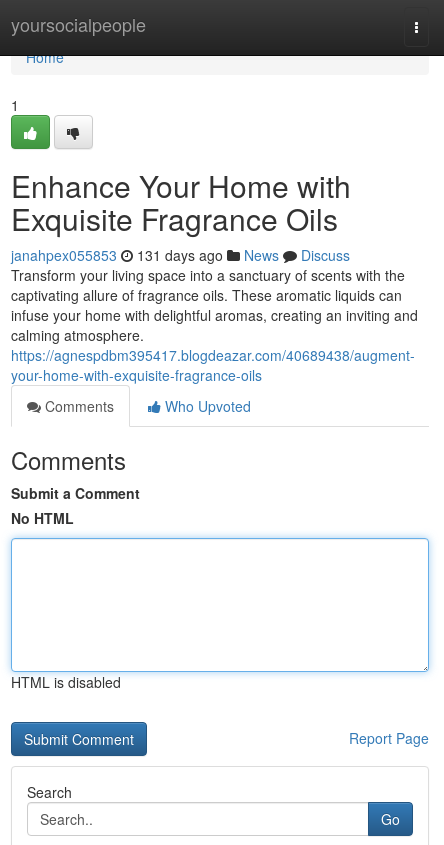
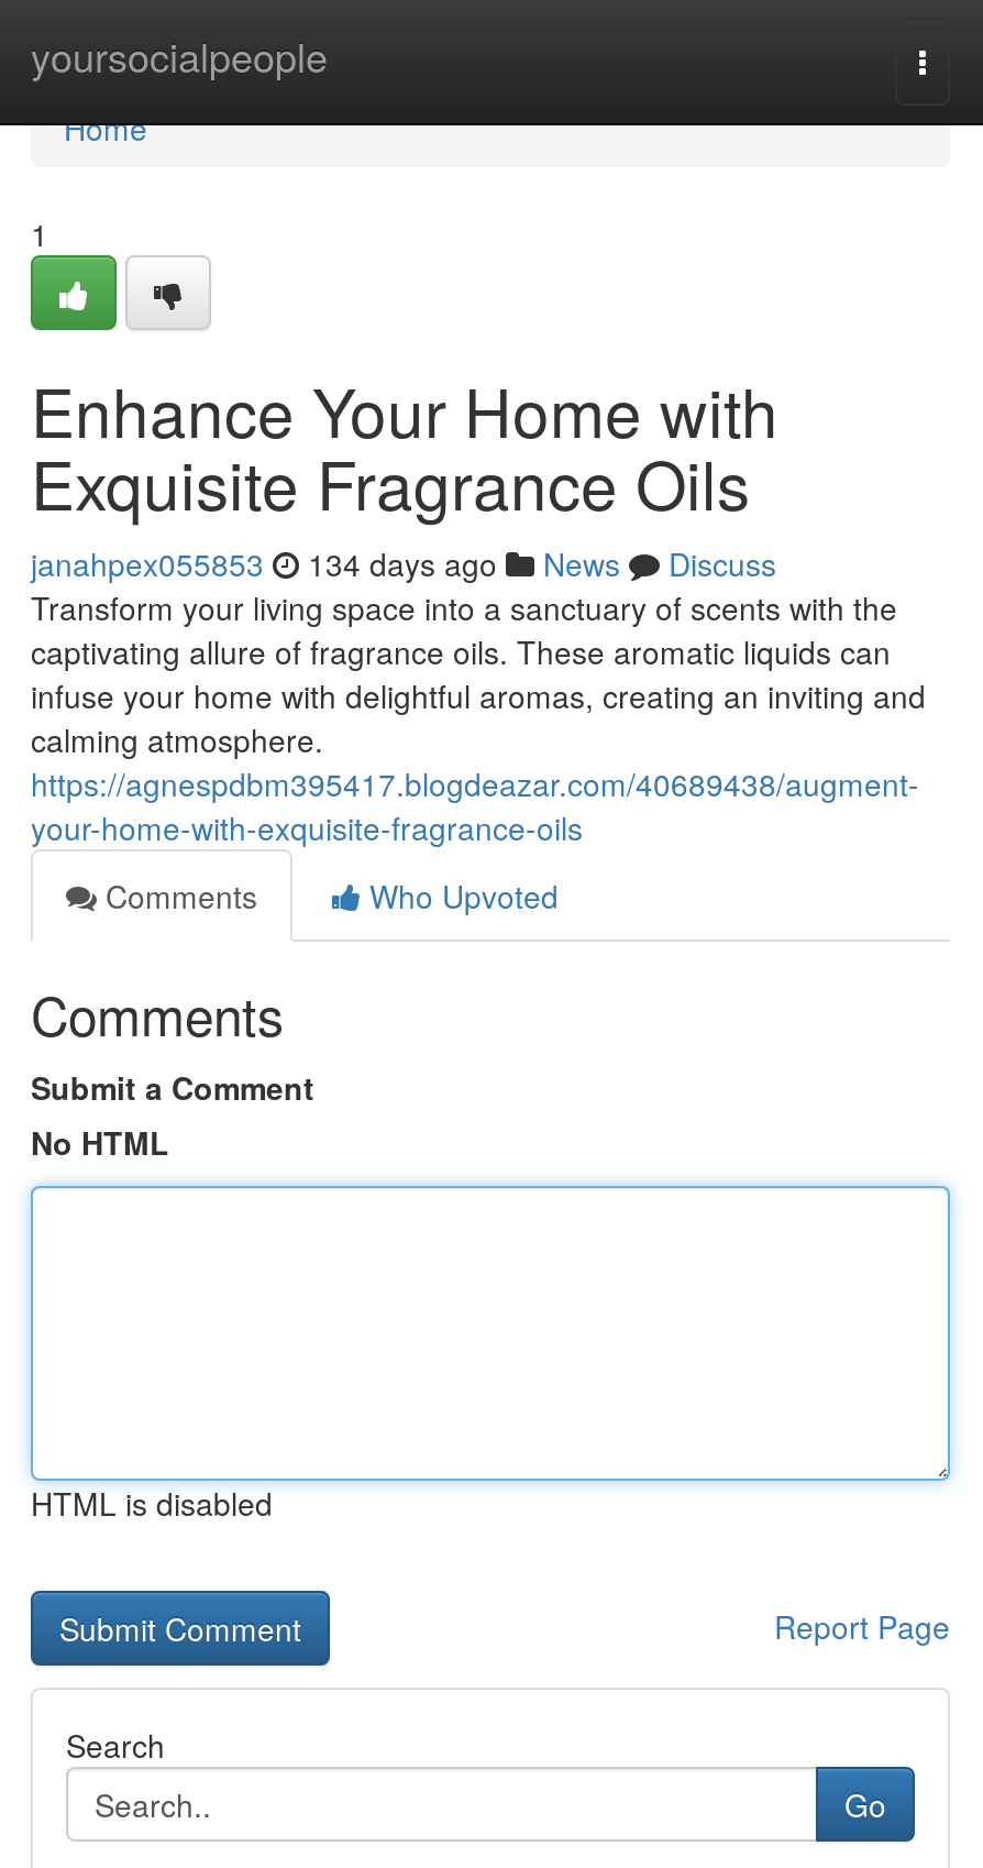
- janahpex055853 131 days ago News Discuss
+ janahpex055853 134 days ago News Discuss
